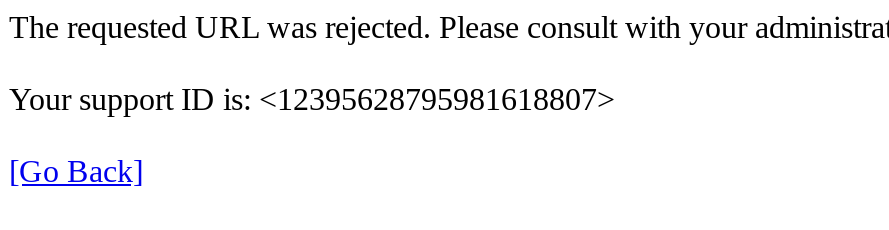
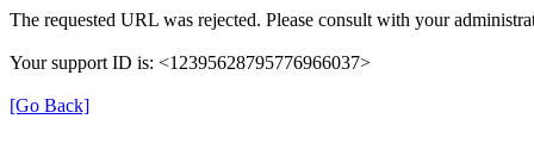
- Your support ID is: <12395628795981618807>
+ Your support ID is: <12395628795776966037>
